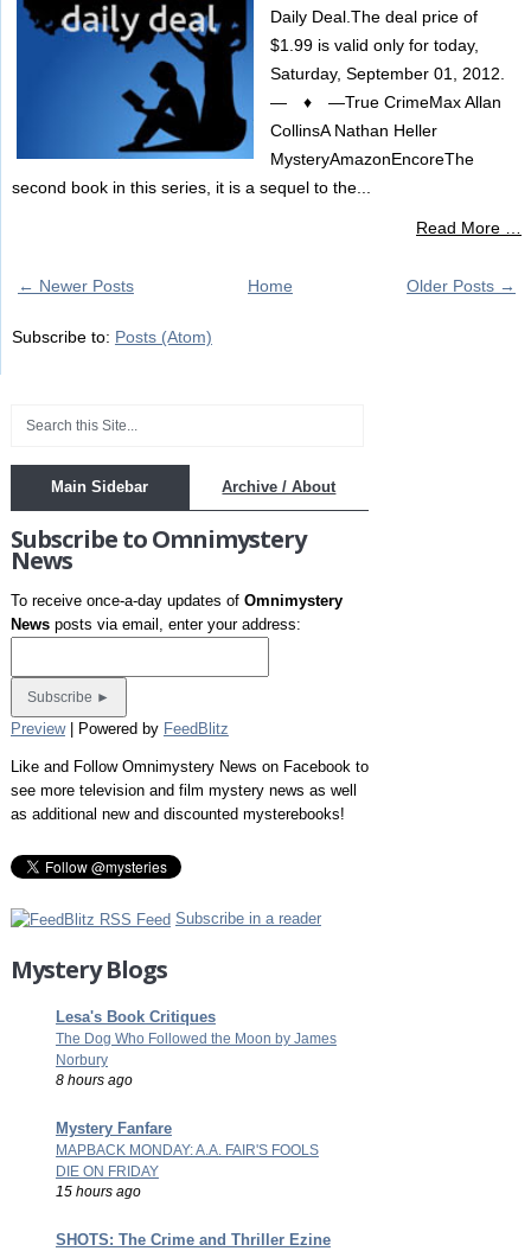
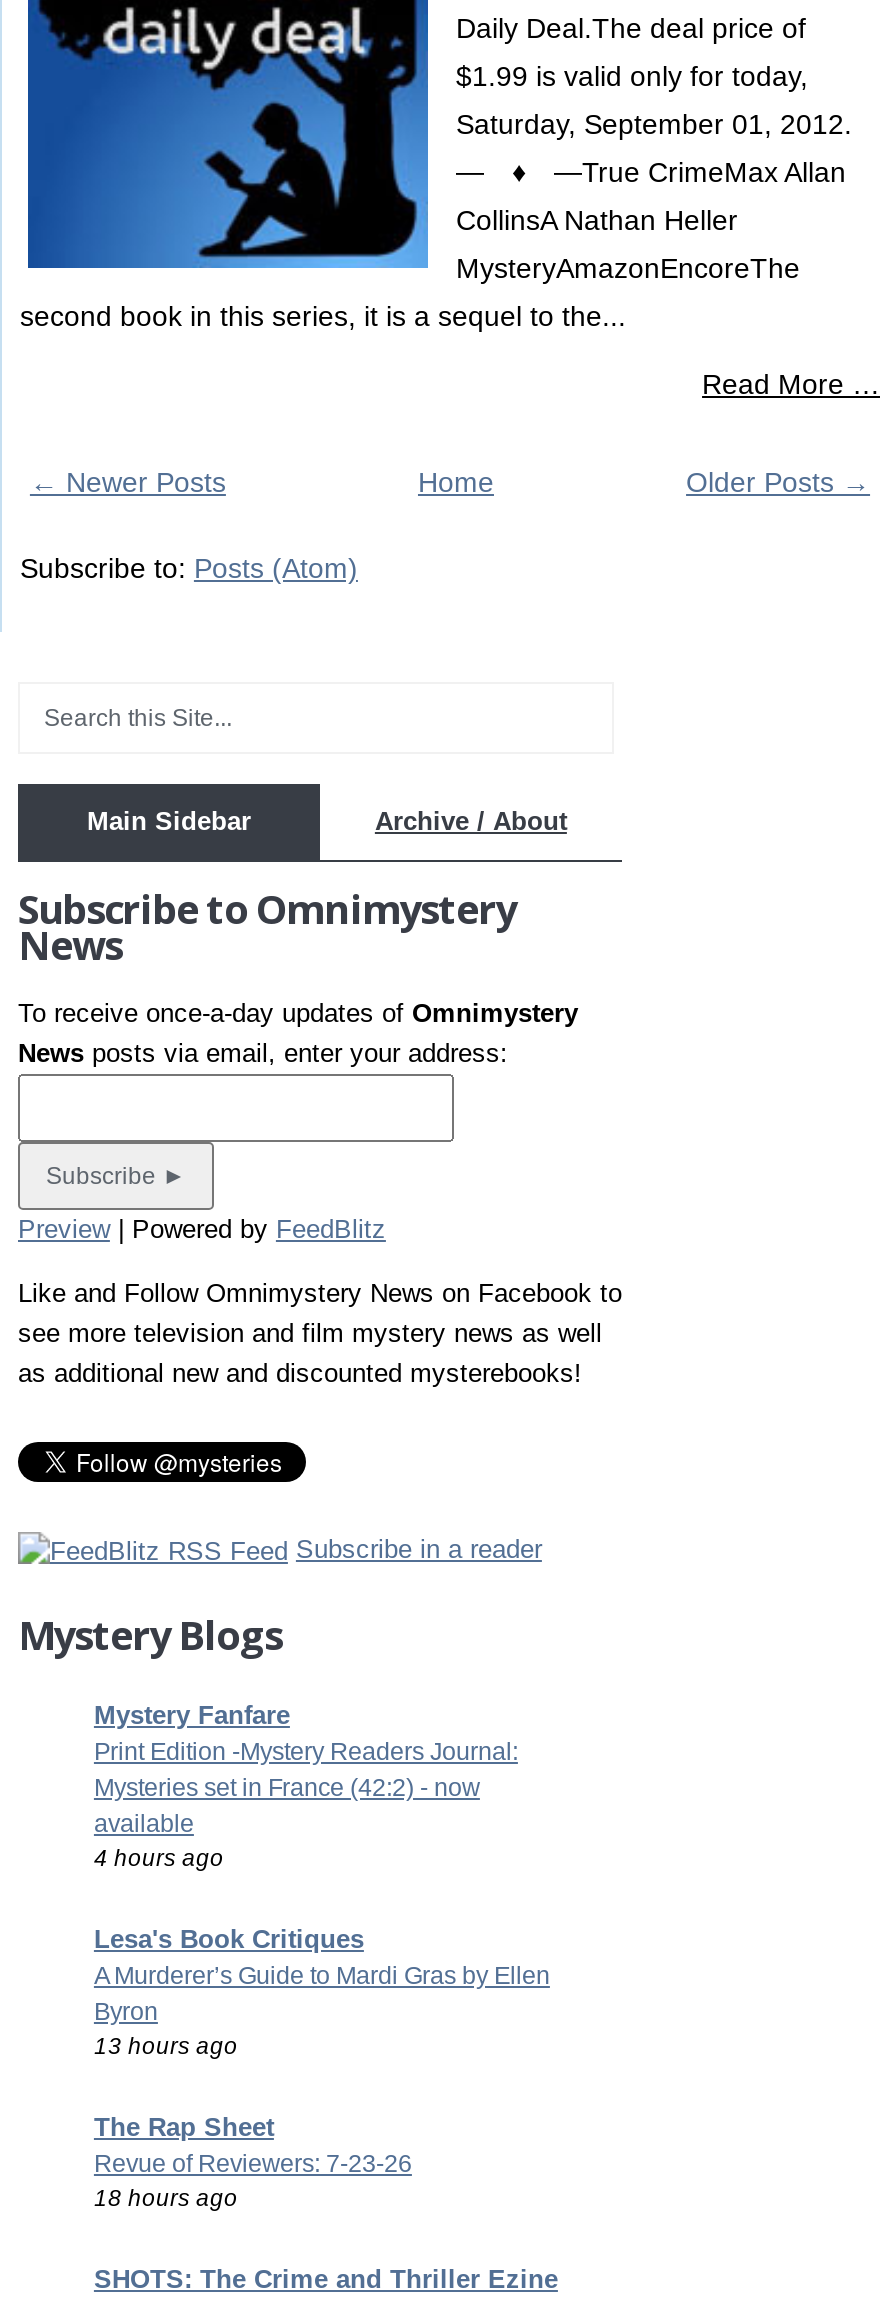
+ Print Edition -Mystery Readers Journal:
+ Mysteries set in France (42:2) - now
+ available
+ 4 hours ago

moved down: Lesa's Book Critiques

- The Dog Who Followed the Moon by James
- Norbury
- 8 hours ago
+ A Murderer’s Guide to Mardi Gras by Ellen
+ Byron
+ 13 hours ago

moved up: Mystery Fanfare

- MAPBACK MONDAY: A.A. FAIR'S FOOLS
- DIE ON FRIDAY
- 15 hours ago
+ The Rap Sheet
+ Revue of Reviewers: 7-23-26
+ 18 hours ago
